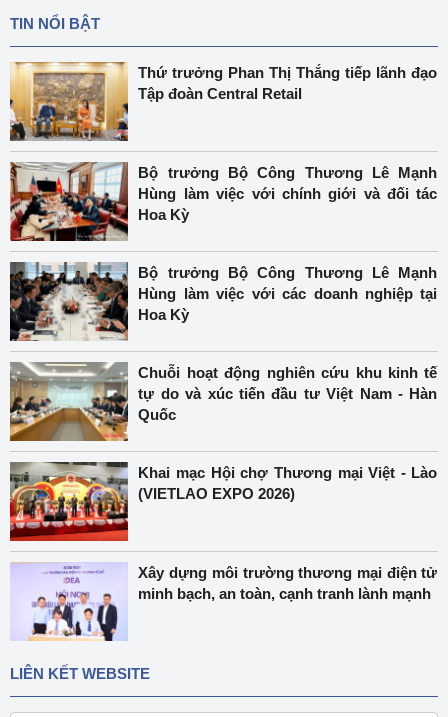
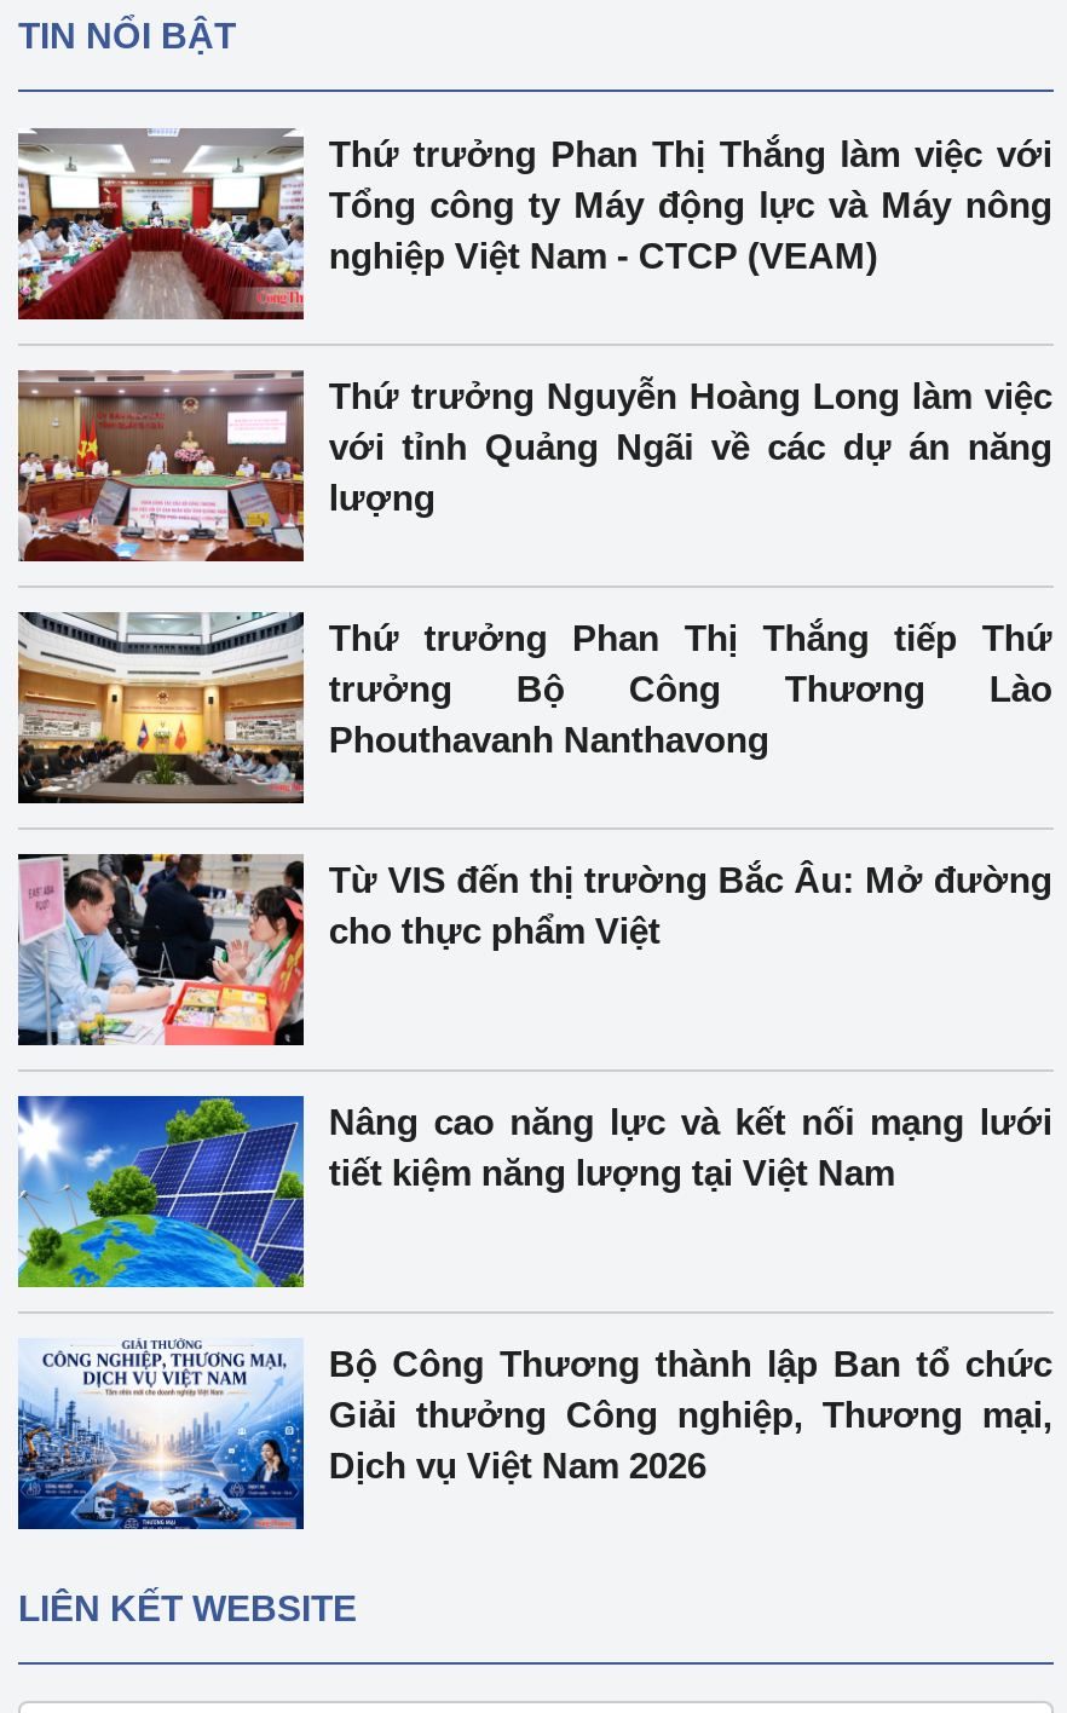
- [image]
- Thứ trưởng Phan Thị Thắng tiếp lãnh đạo
- Tập đoàn Central Retail
+ [image]
+ Thứ trưởng Phan Thị Thắng làm việc với
+ Tổng công ty Máy động lực và Máy nông
+ nghiệp Việt Nam - CTCP (VEAM)

- [image]
- Bộ trưởng Bộ Công Thương Lê Mạnh
- Hùng làm việc với chính giới và đối tác
- Hoa Kỳ
+ [image]
+ Thứ trưởng Nguyễn Hoàng Long làm việc
+ với tỉnh Quảng Ngãi về các dự án năng
+ lượng

- [image]
- Bộ trưởng Bộ Công Thương Lê Mạnh
- Hùng làm việc với các doanh nghiệp tại
- Hoa Kỳ
+ [image]
+ Thứ trưởng Phan Thị Thắng tiếp Thứ
+ trưởng Bộ Công Thương Lào
+ Phouthavanh Nanthavong

- [image]
- Chuỗi hoạt động nghiên cứu khu kinh tế
- tự do và xúc tiến đầu tư Việt Nam - Hàn
- Quốc
+ [image]
+ Từ VIS đến thị trường Bắc Âu: Mở đường
+ cho thực phẩm Việt

- [image]
- Khai mạc Hội chợ Thương mại Việt - Lào
- (VIETLAO EXPO 2026)
+ [image]
+ Nâng cao năng lực và kết nối mạng lưới
+ tiết kiệm năng lượng tại Việt Nam

- [image]
- Xây dựng môi trường thương mại điện tử
- minh bạch, an toàn, cạnh tranh lành mạnh
+ [image]
+ Bộ Công Thương thành lập Ban tổ chức
+ Giải thưởng Công nghiệp, Thương mại,
+ Dịch vụ Việt Nam 2026
